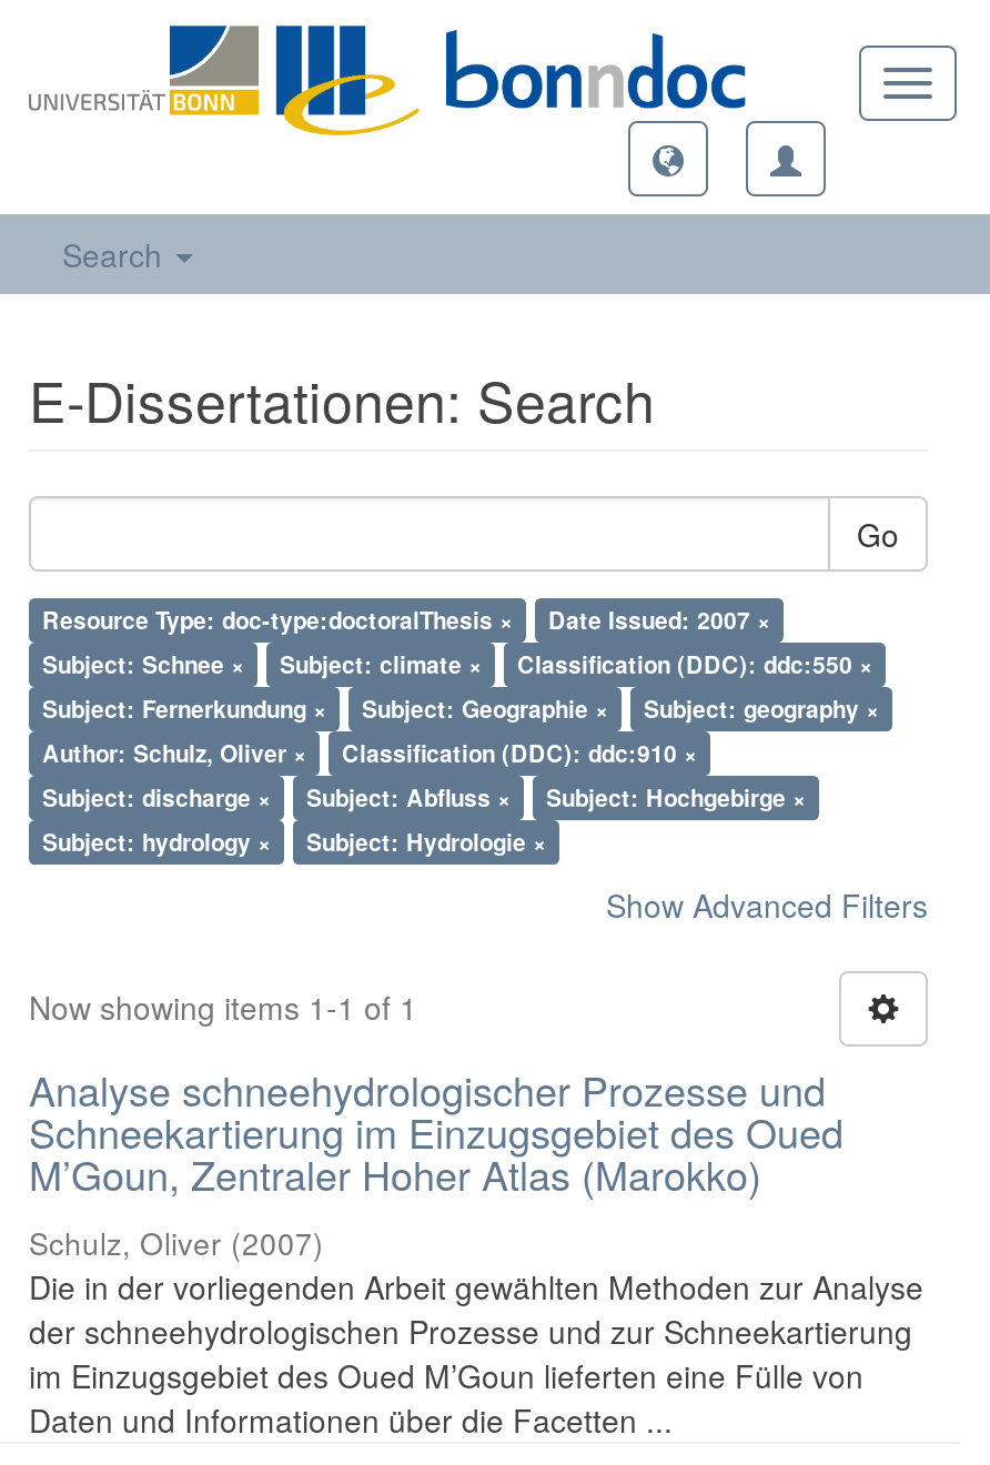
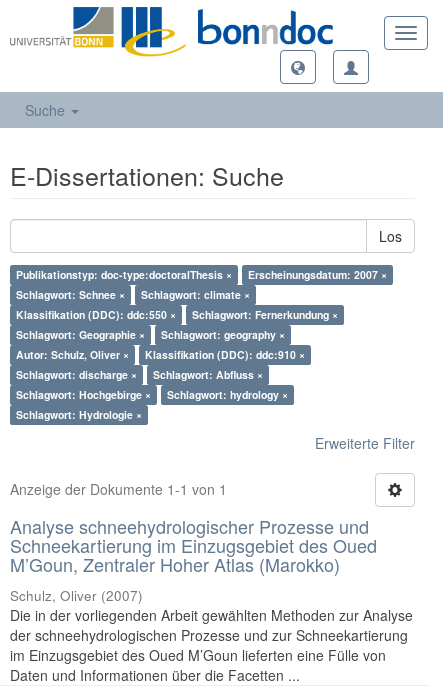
- Search
+ Suche

- E-Dissertationen: Search
+ E-Dissertationen: Suche

- Go
+ Los

- Resource Type: doc-type:doctoralThesis ×
- Date Issued: 2007 ×
- Subject: Schnee ×
- Subject: climate ×
- Classification (DDC): ddc:550 ×
- Subject: Fernerkundung ×
- Subject: Geographie ×
- Subject: geography ×
- Author: Schulz, Oliver ×
- Classification (DDC): ddc:910 ×
- Subject: discharge ×
- Subject: Abfluss ×
- Subject: Hochgebirge ×
- Subject: hydrology ×
- Subject: Hydrologie ×
+ Publikationstyp: doc-type:doctoralThesis ×
+ Erscheinungsdatum: 2007 ×
+ Schlagwort: Schnee ×
+ Schlagwort: climate ×
+ Klassifikation (DDC): ddc:550 ×
+ Schlagwort: Fernerkundung ×
+ Schlagwort: Geographie ×
+ Schlagwort: geography ×
+ Autor: Schulz, Oliver ×
+ Klassifikation (DDC): ddc:910 ×
+ Schlagwort: discharge ×
+ Schlagwort: Abfluss ×
+ Schlagwort: Hochgebirge ×
+ Schlagwort: hydrology ×
+ Schlagwort: Hydrologie ×

- Show Advanced Filters
+ Erweiterte Filter

- Now showing items 1-1 of 1
+ Anzeige der Dokumente 1-1 von 1
